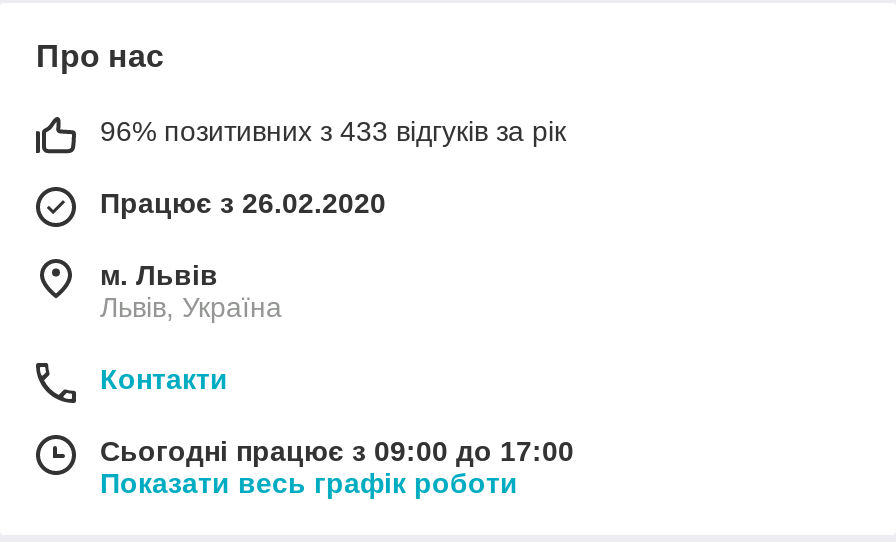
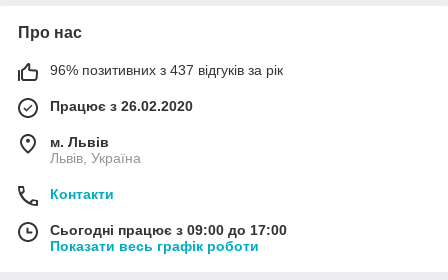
- 96% позитивних з 433 відгуків за рік
+ 96% позитивних з 437 відгуків за рік
